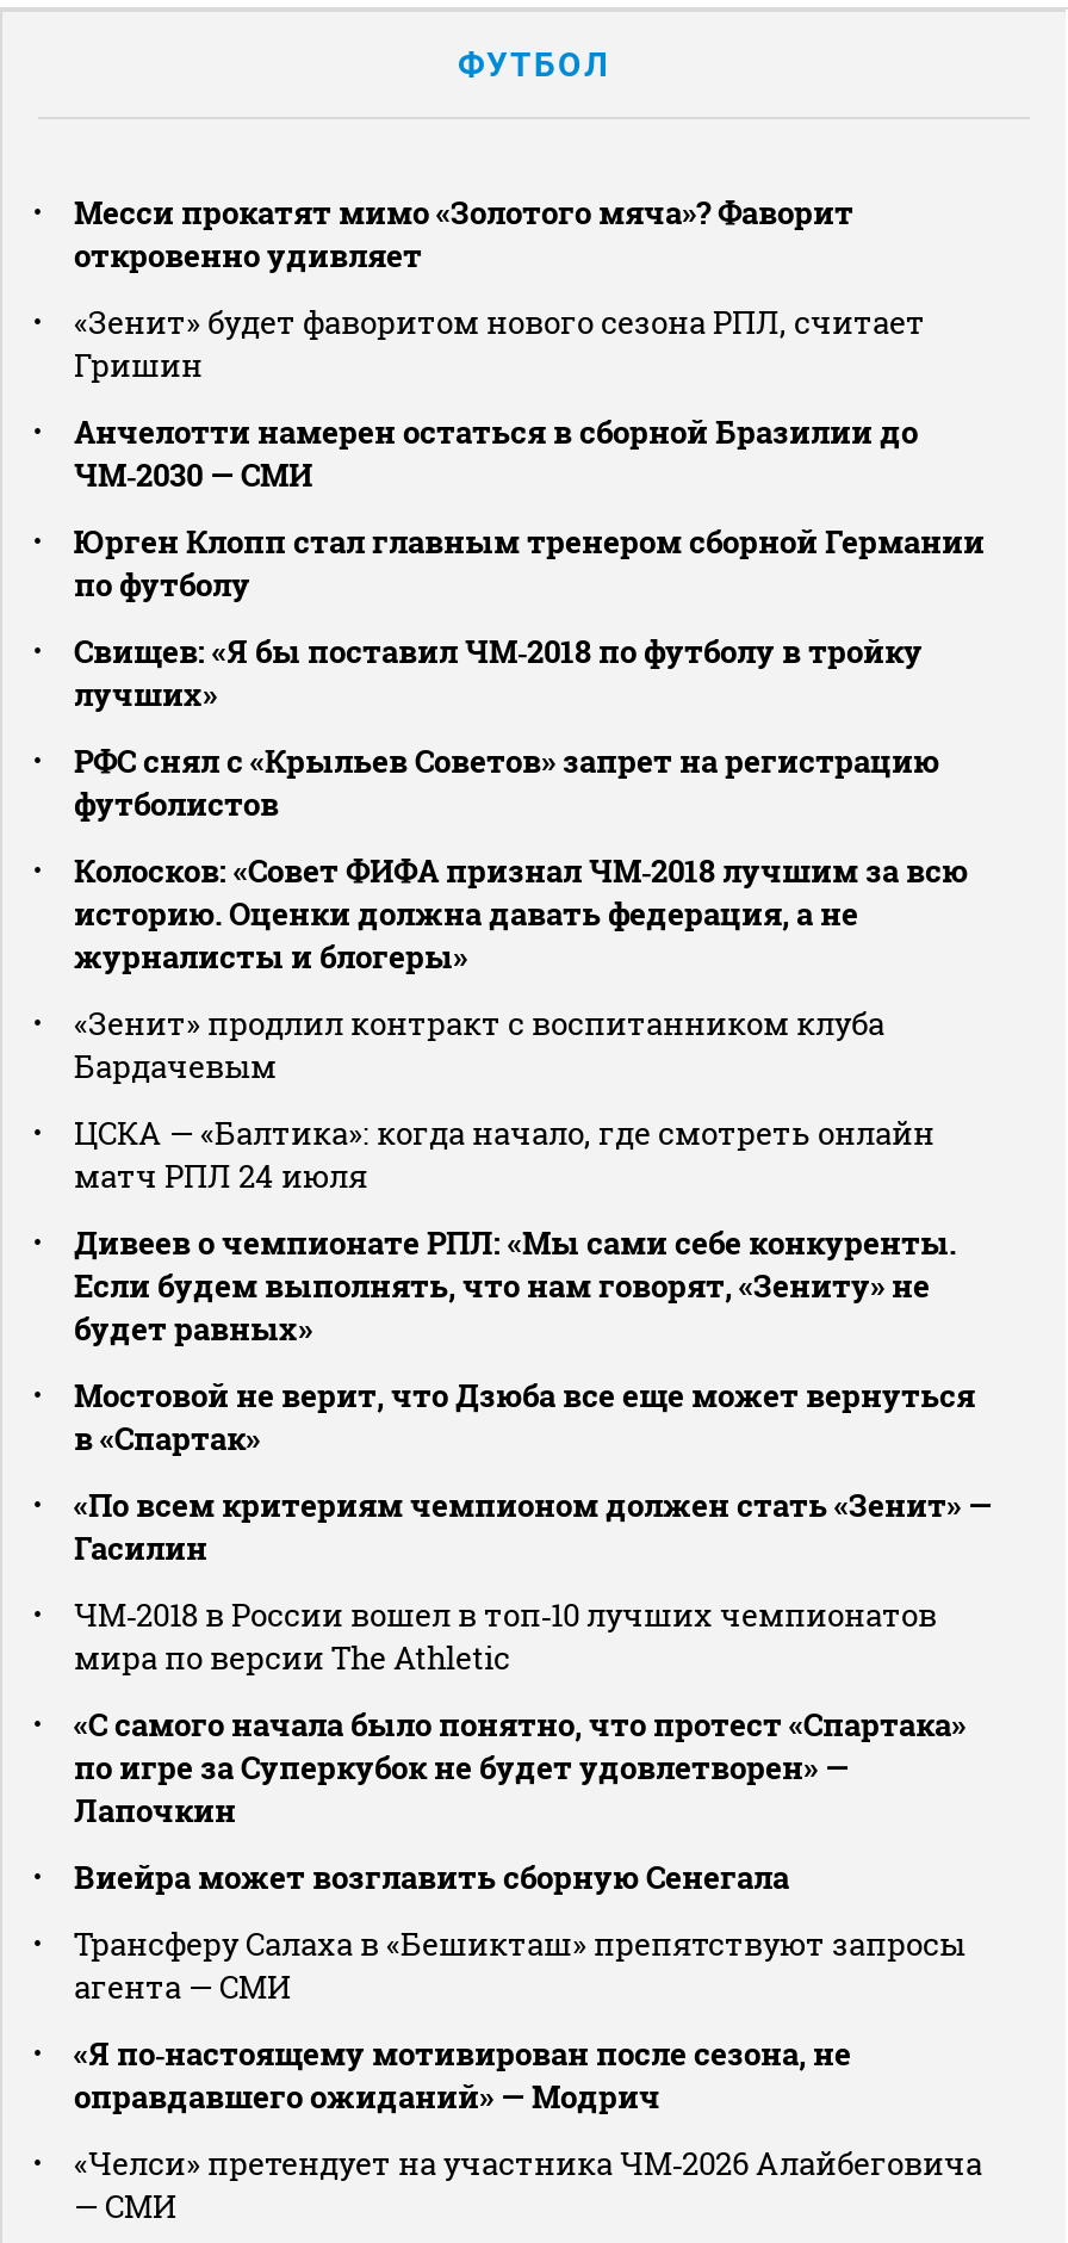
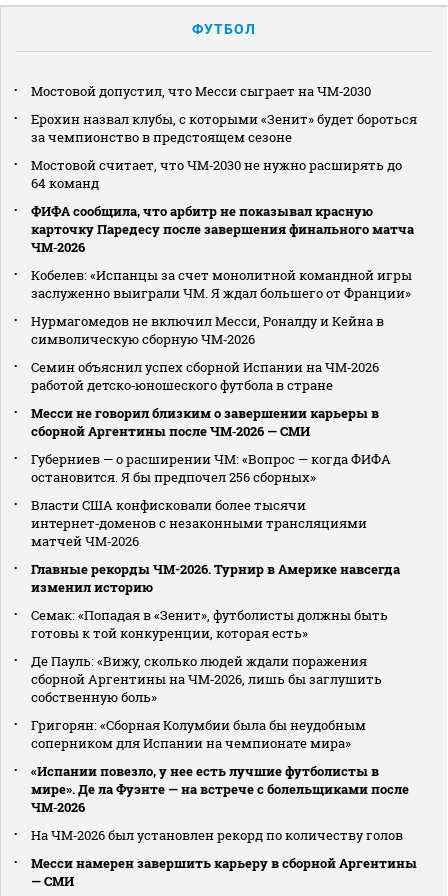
- Месси прокатят мимо «Золотого мяча»? Фаворит
- откровенно удивляет
- «Зенит» будет фаворитом нового сезона РПЛ, считает
- Гришин
- Анчелотти намерен остаться в сборной Бразилии до
- ЧМ‑2030 — СМИ
- Юрген Клопп стал главным тренером сборной Германии
- по футболу
- Свищев: «Я бы поставил ЧМ‑2018 по футболу в тройку
- лучших»
- РФС снял с «Крыльев Советов» запрет на регистрацию
- футболистов
- Колосков: «Совет ФИФА признал ЧМ‑2018 лучшим за всю
- историю. Оценки должна давать федерация, а не
- журналисты и блогеры»
- «Зенит» продлил контракт с воспитанником клуба
- Бардачевым
- ЦСКА — «Балтика»: когда начало, где смотреть онлайн
- матч РПЛ 24 июля
- Дивеев о чемпионате РПЛ: «Мы сами себе конкуренты.
- Если будем выполнять, что нам говорят, «Зениту» не
- будет равных»
- Мостовой не верит, что Дзюба все еще может вернуться
- в «Спартак»
- «По всем критериям чемпионом должен стать «Зенит» —
- Гасилин
- ЧМ‑2018 в России вошел в топ‑10 лучших чемпионатов
- мира по версии The Athletic
- «С самого начала было понятно, что протест «Спартака»
- по игре за Суперкубок не будет удовлетворен» —
- Лапочкин
- Виейра может возглавить сборную Сенегала
- Трансферу Салаха в «Бешикташ» препятствуют запросы
- агента — СМИ
- «Я по‑настоящему мотивирован после сезона, не
- оправдавшего ожиданий» — Модрич
- «Челси» претендует на участника ЧМ‑2026 Алайбеговича
+ Мостовой допустил, что Месси сыграет на ЧМ‑2030
+ Ерохин назвал клубы, с которыми «Зенит» будет бороться
+ за чемпионство в предстоящем сезоне
+ Мостовой считает, что ЧМ‑2030 не нужно расширять до
+ 64 команд
+ ФИФА сообщила, что арбитр не показывал красную
+ карточку Паредесу после завершения финального матча
+ ЧМ‑2026
+ Кобелев: «Испанцы за счет монолитной командной игры
+ заслуженно выиграли ЧМ. Я ждал большего от Франции»
+ Нурмагомедов не включил Месси, Роналду и Кейна в
+ символическую сборную ЧМ‑2026
+ Семин объяснил успех сборной Испании на ЧМ‑2026
+ работой детско‑юношеского футбола в стране
+ Месси не говорил близким о завершении карьеры в
+ сборной Аргентины после ЧМ‑2026 — СМИ
+ Губерниев — о расширении ЧМ: «Вопрос — когда ФИФА
+ остановится. Я бы предпочел 256 сборных»
+ Власти США конфисковали более тысячи
+ интернет‑доменов с незаконными трансляциями
+ матчей ЧМ‑2026
+ Главные рекорды ЧМ-2026. Турнир в Америке навсегда
+ изменил историю
+ Семак: «Попадая в «Зенит», футболисты должны быть
+ готовы к той конкуренции, которая есть»
+ Де Пауль: «Вижу, сколько людей ждали поражения
+ сборной Аргентины на ЧМ‑2026, лишь бы заглушить
+ собственную боль»
+ Григорян: «Сборная Колумбии была бы неудобным
+ соперником для Испании на чемпионате мира»
+ «Испании повезло, у нее есть лучшие футболисты в
+ мире». Де ла Фуэнте — на встрече с болельщиками после
+ ЧМ‑2026
+ На ЧМ‑2026 был установлен рекорд по количеству голов
+ Месси намерен завершить карьеру в сборной Аргентины
